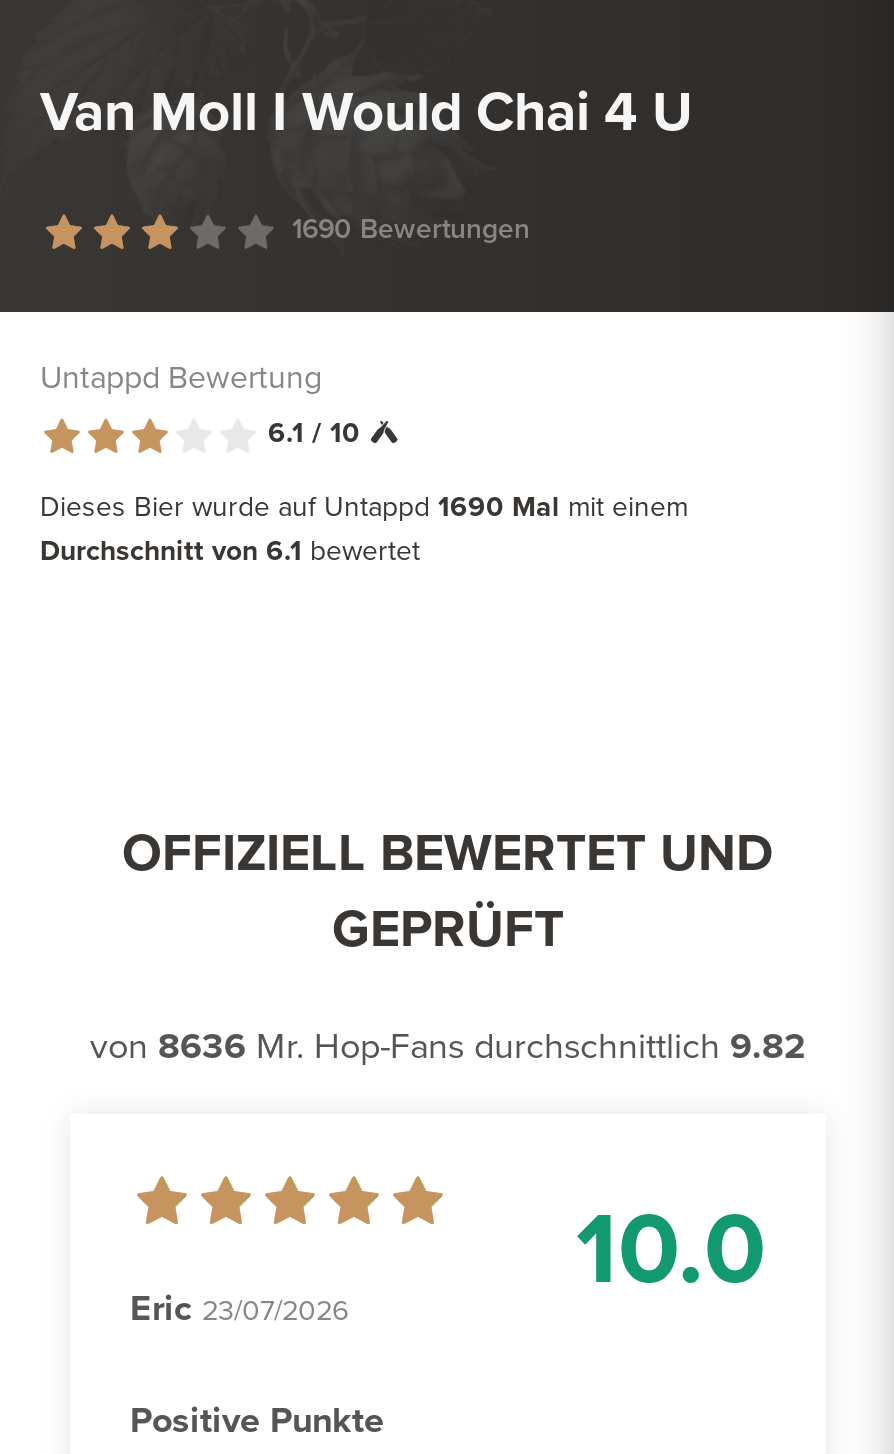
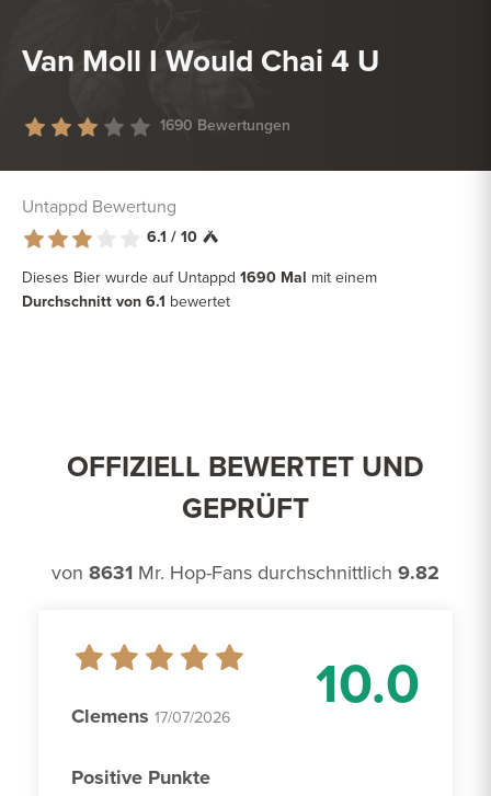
- von 8636 Mr. Hop-Fans durchschnittlich 9.82
+ von 8631 Mr. Hop-Fans durchschnittlich 9.82

- Eric 23/07/2026
+ Clemens 17/07/2026
